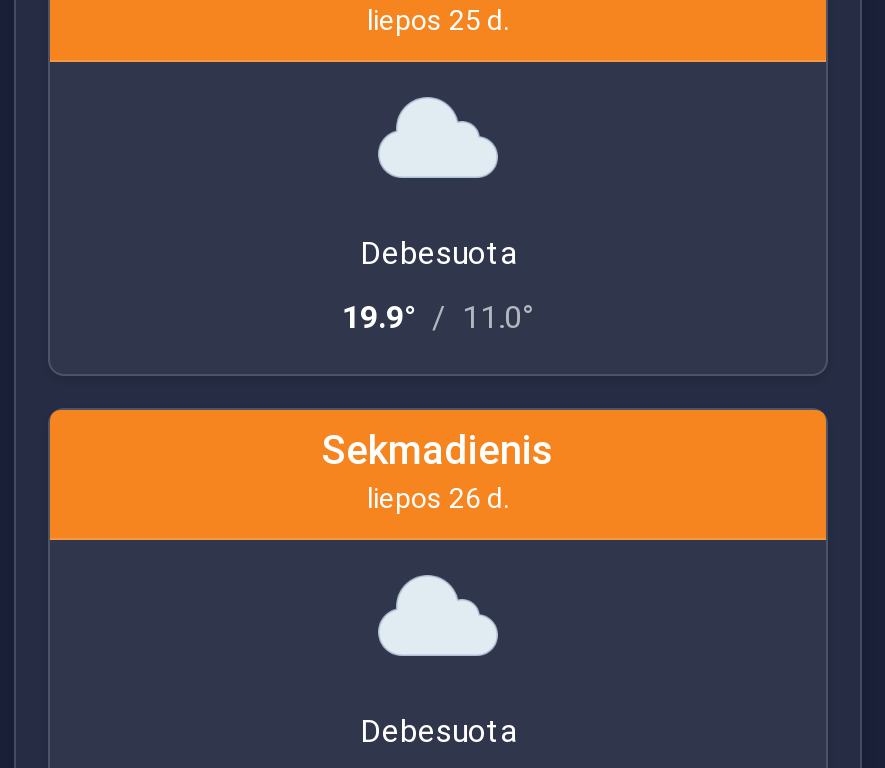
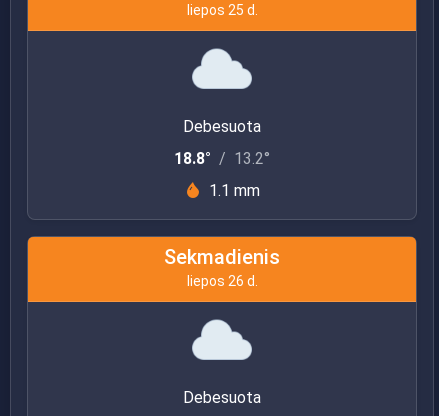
- 19.9° / 11.0°
+ 18.8° / 13.2°
+ 1.1 mm
